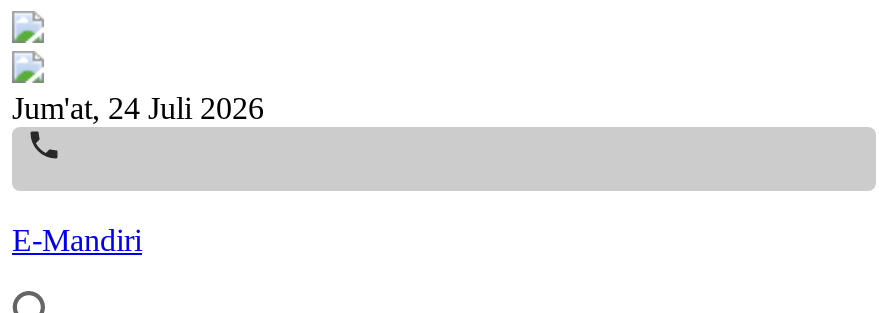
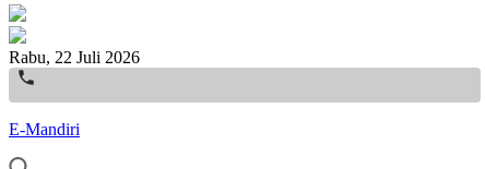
- Jum'at, 24 Juli 2026
+ Rabu, 22 Juli 2026
